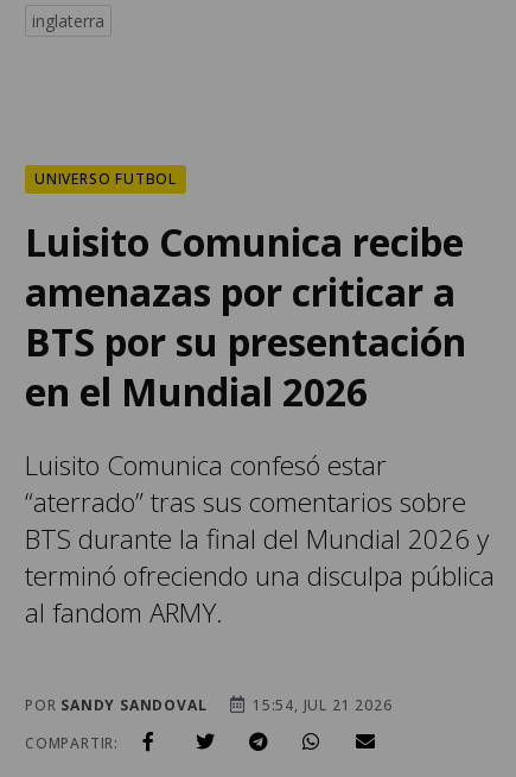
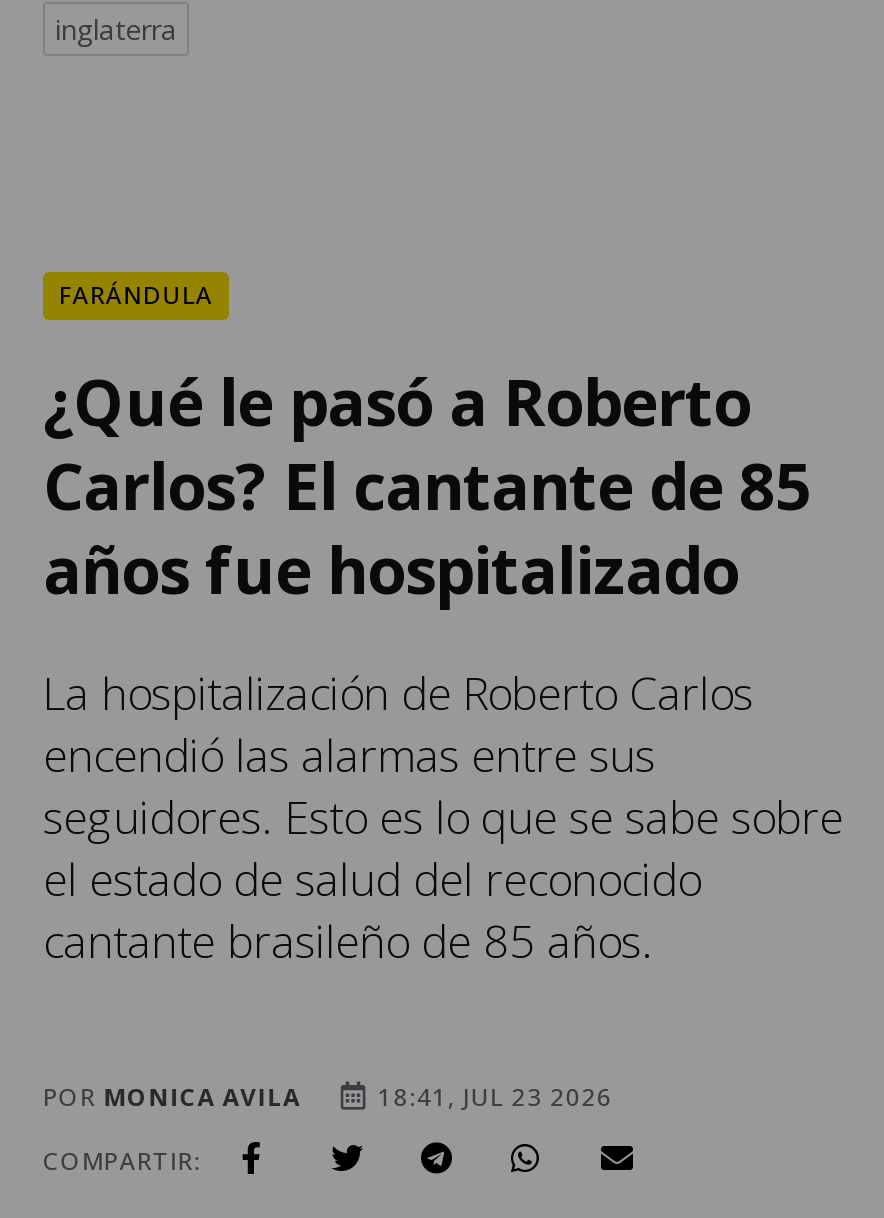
- UNIVERSO FUTBOL
+ FARÁNDULA

- Luisito Comunica recibe
- amenazas por criticar a
- BTS por su presentación
- en el Mundial 2026
+ ¿Qué le pasó a Roberto
+ Carlos? El cantante de 85
+ años fue hospitalizado

- Luisito Comunica confesó estar
- “aterrado” tras sus comentarios sobre
- BTS durante la final del Mundial 2026 y
- terminó ofreciendo una disculpa pública
- al fandom ARMY.
+ La hospitalización de Roberto Carlos
+ encendió las alarmas entre sus
+ seguidores. Esto es lo que se sabe sobre
+ el estado de salud del reconocido
+ cantante brasileño de 85 años.

- POR SANDY SANDOVAL
- 15:54, JUL 21 2026
+ POR MONICA AVILA
+ 18:41, JUL 23 2026
